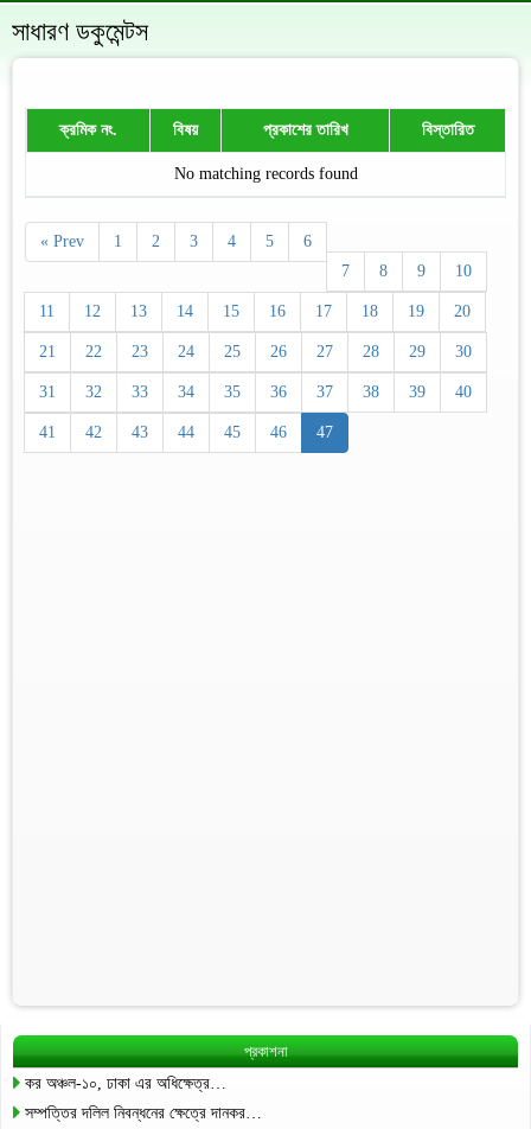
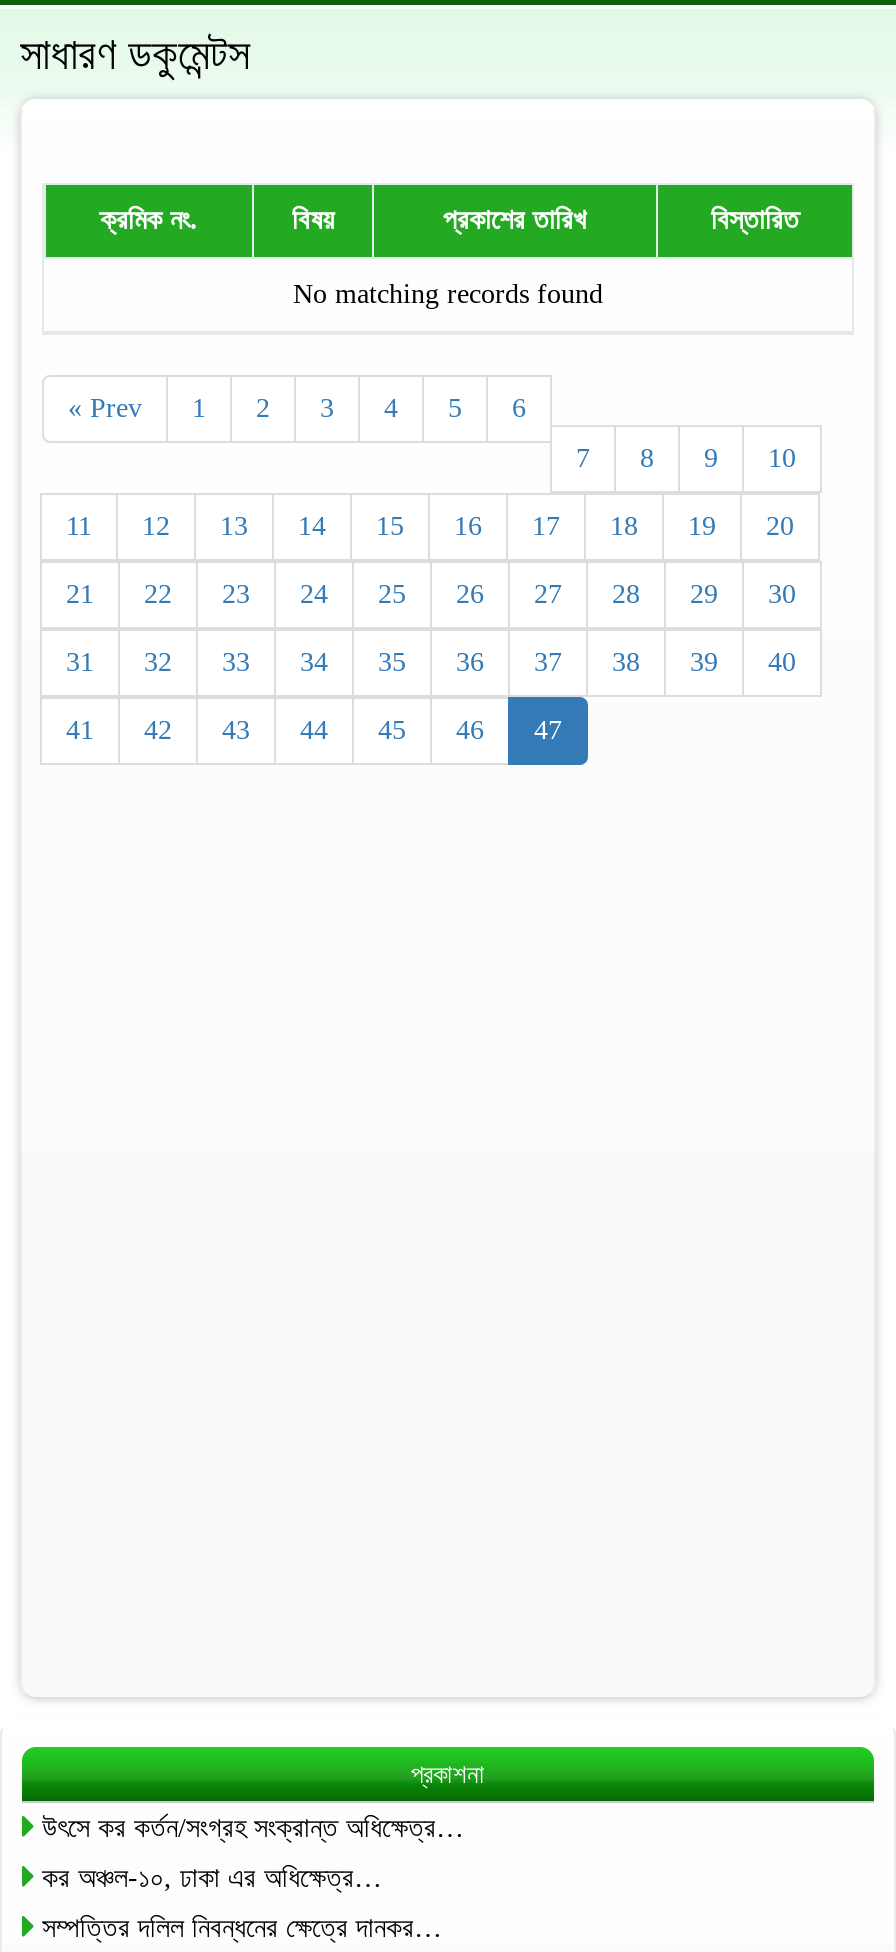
+ উৎসে কর কর্তন/সংগ্রহ সংক্রান্ত অধিক্ষেত্র…
